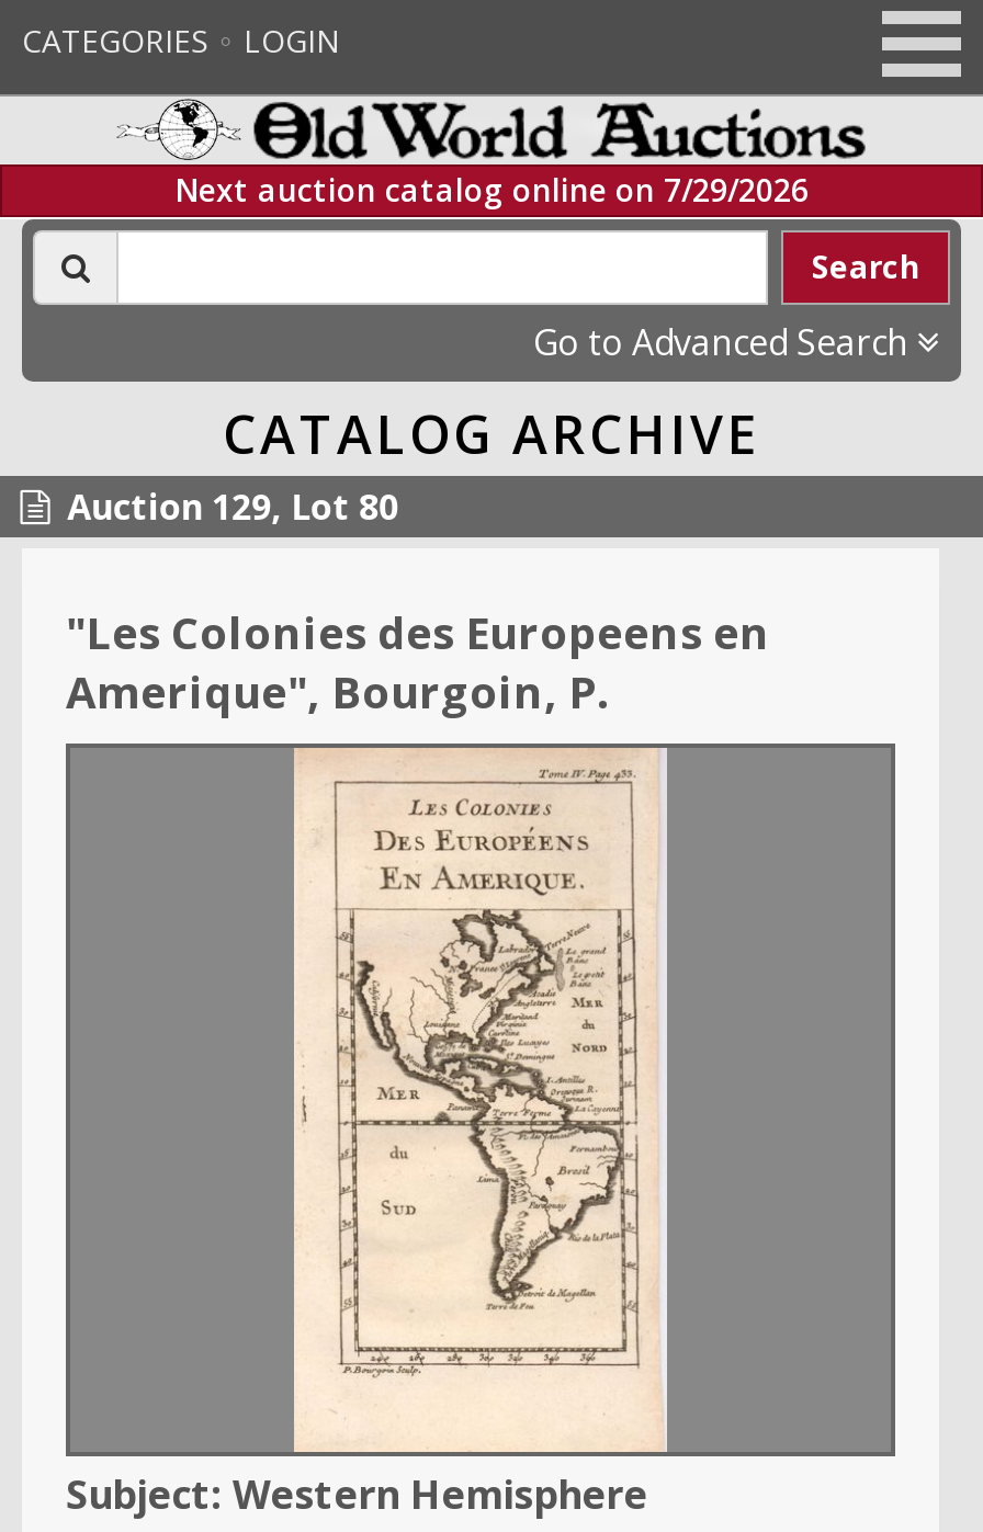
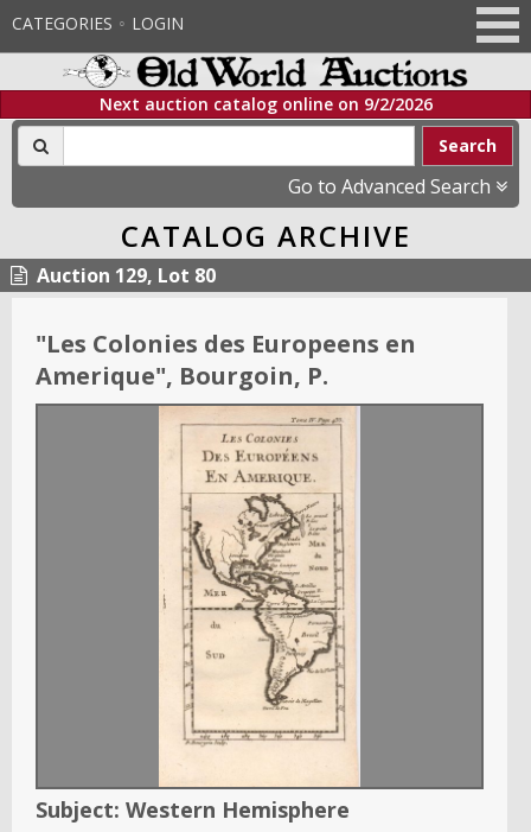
- Next auction catalog online on 7/29/2026
+ Next auction catalog online on 9/2/2026
